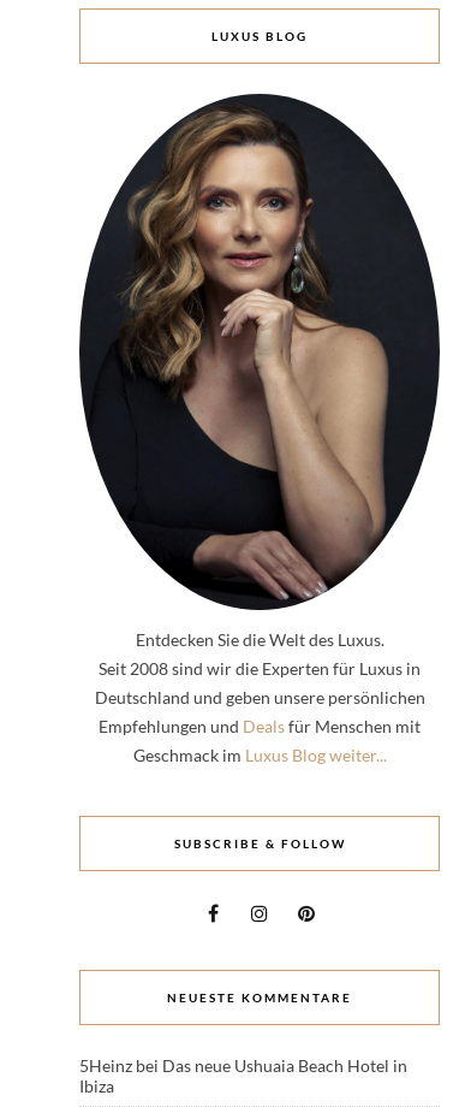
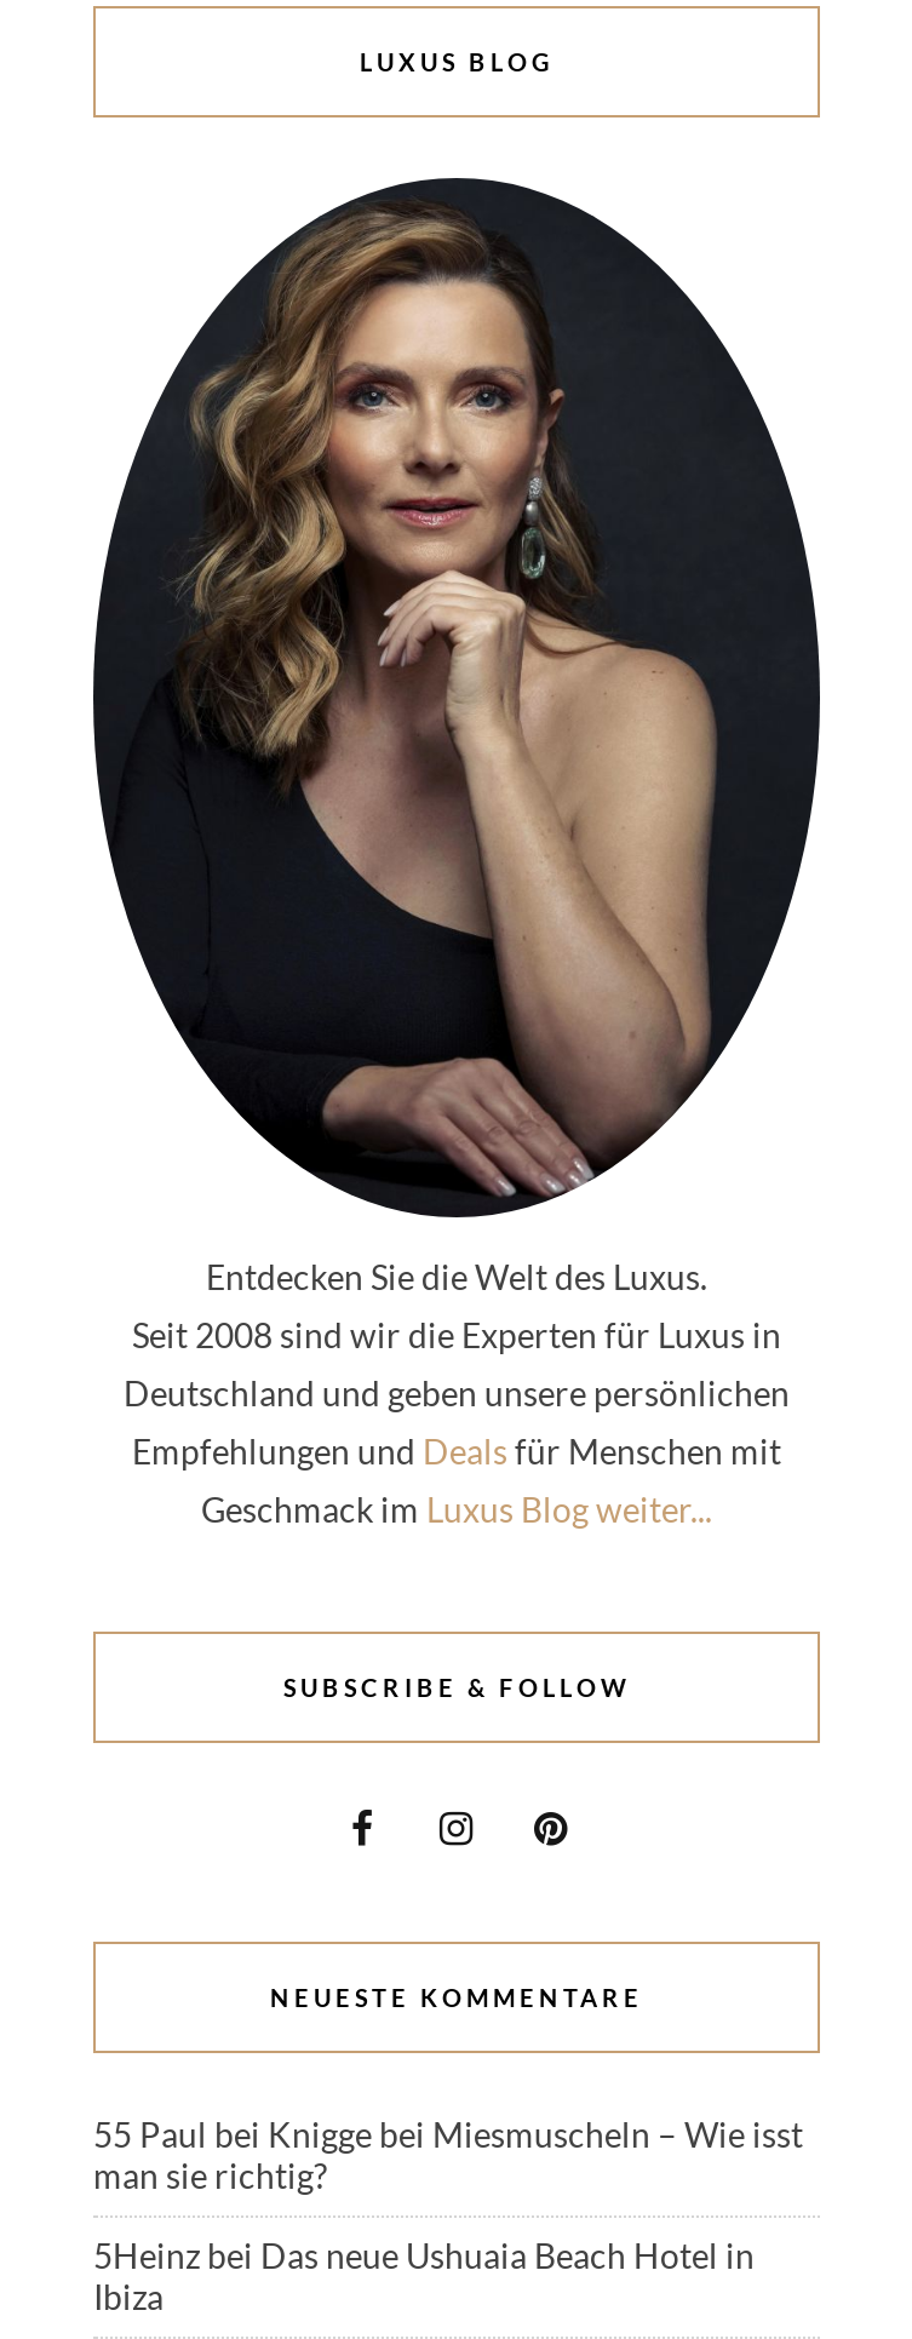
+ 55 Paul bei Knigge bei Miesmuscheln – Wie isst
+ man sie richtig?
